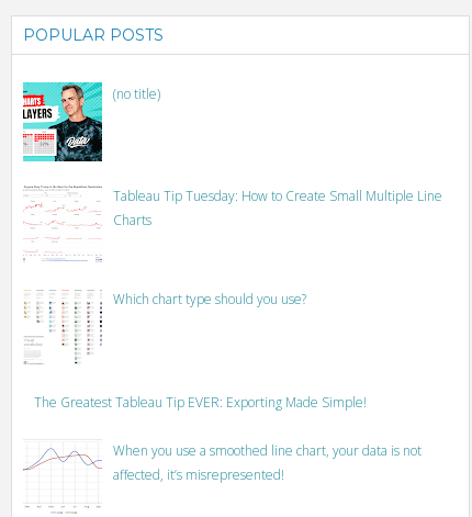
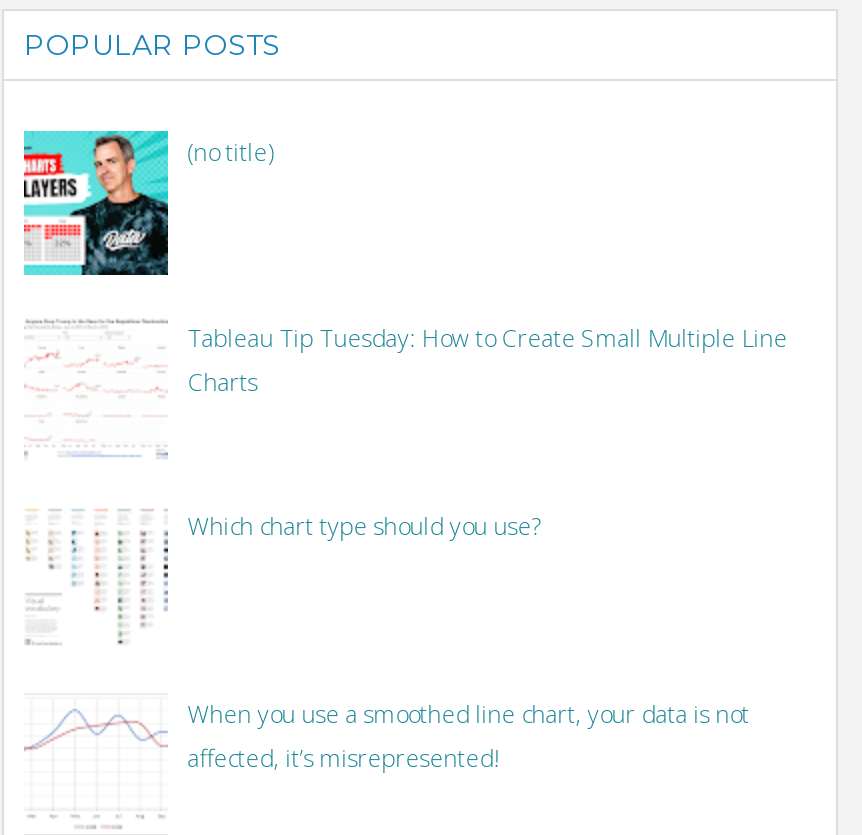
- The Greatest Tableau Tip EVER: Exporting Made Simple!
